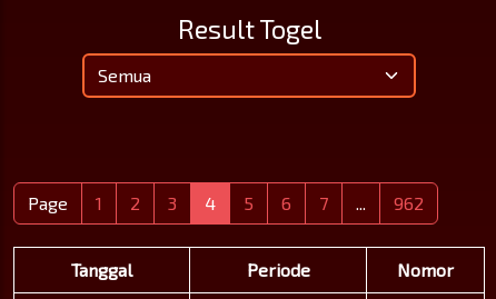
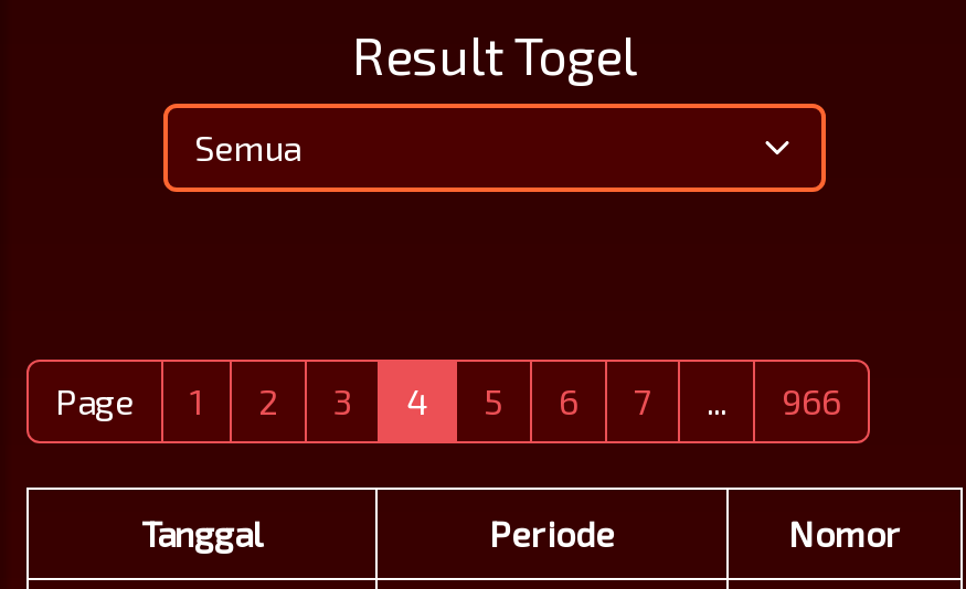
- 962
+ 966
